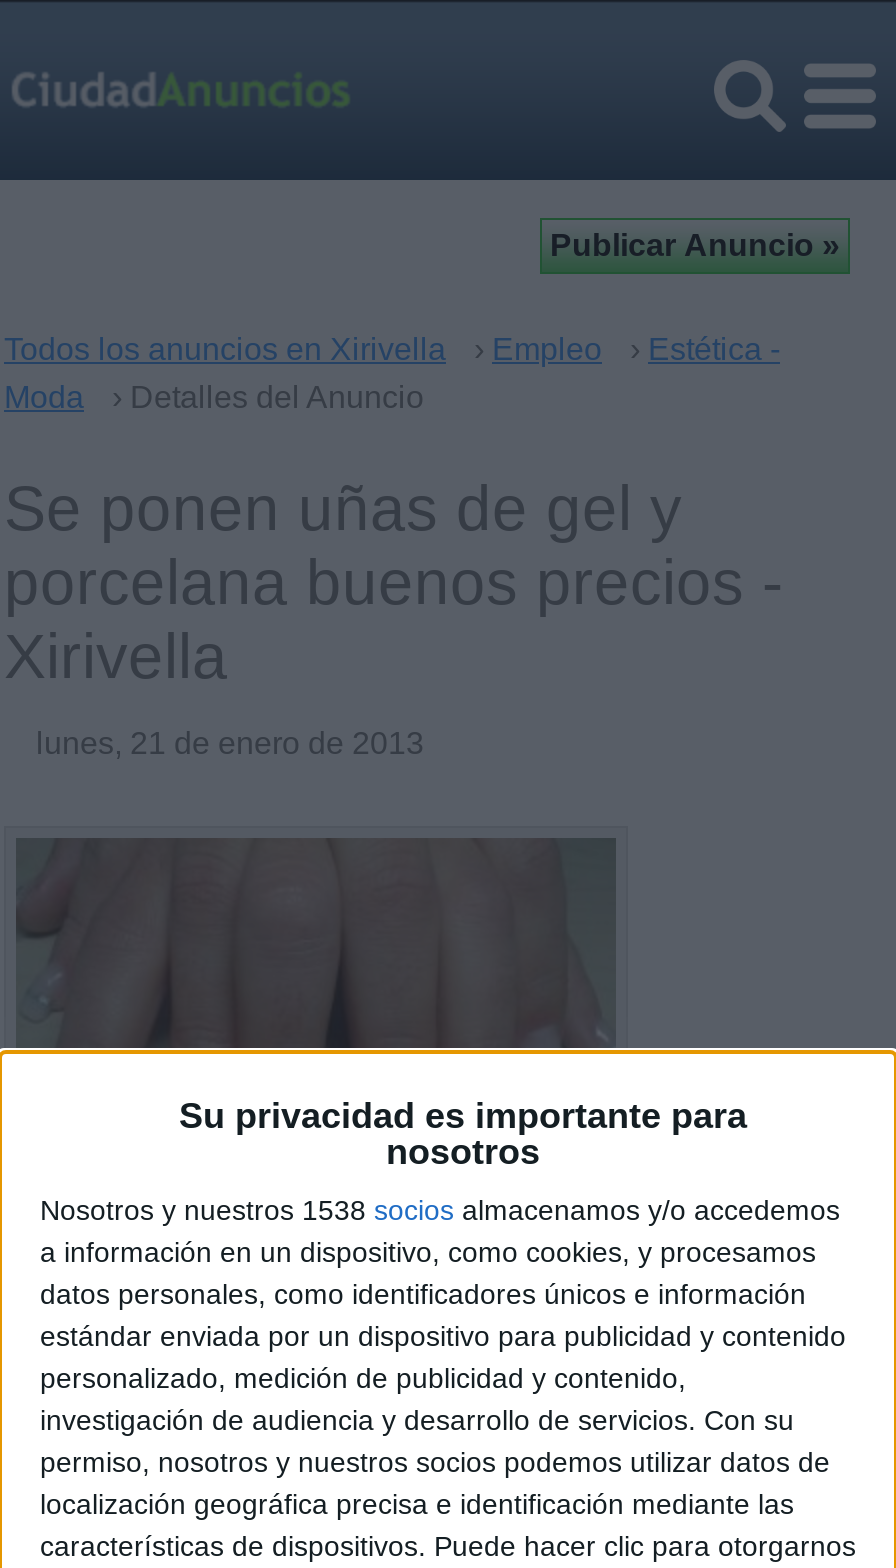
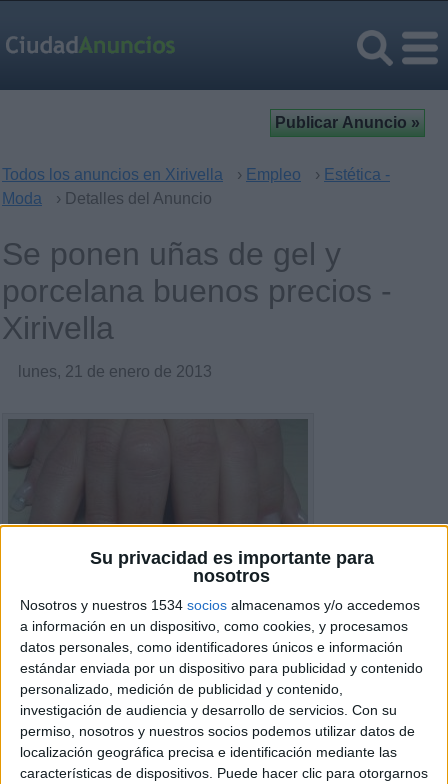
- Nosotros y nuestros 1538 socios almacenamos y/o accedemos
+ Nosotros y nuestros 1534 socios almacenamos y/o accedemos
